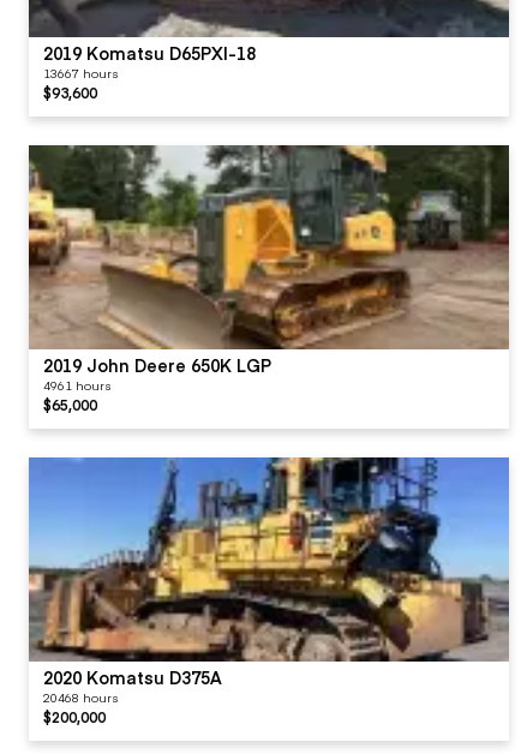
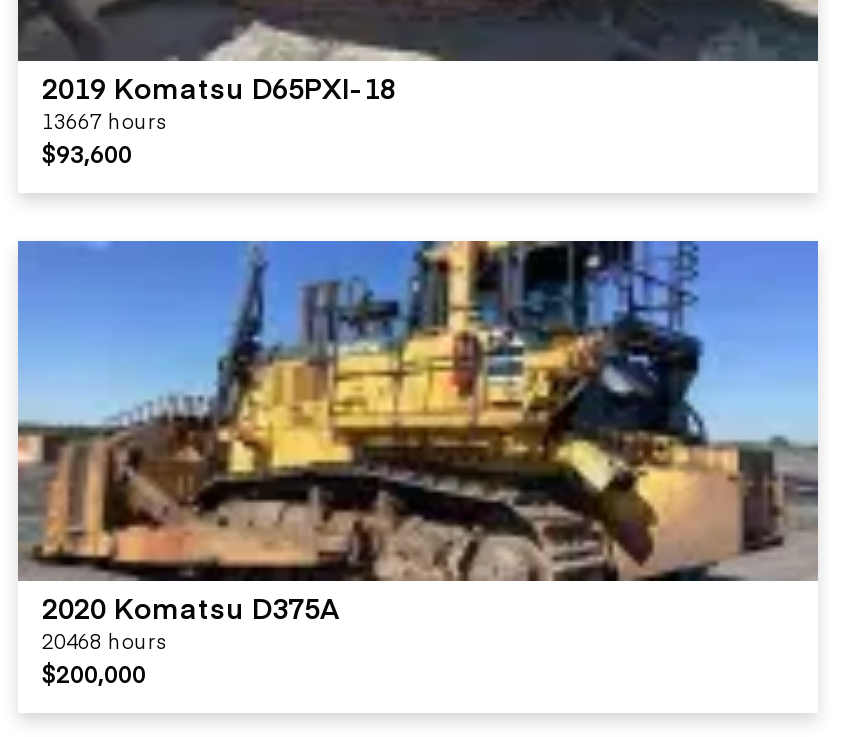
- [image]
- 2019 John Deere 650K LGP
- 4961 hours
- $65,000
